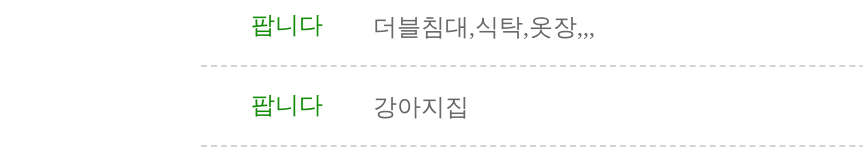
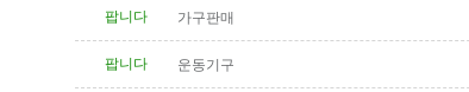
- 더블침대,식탁,옷장,,,
+ 가구판매

- 강아지집
+ 운동기구
